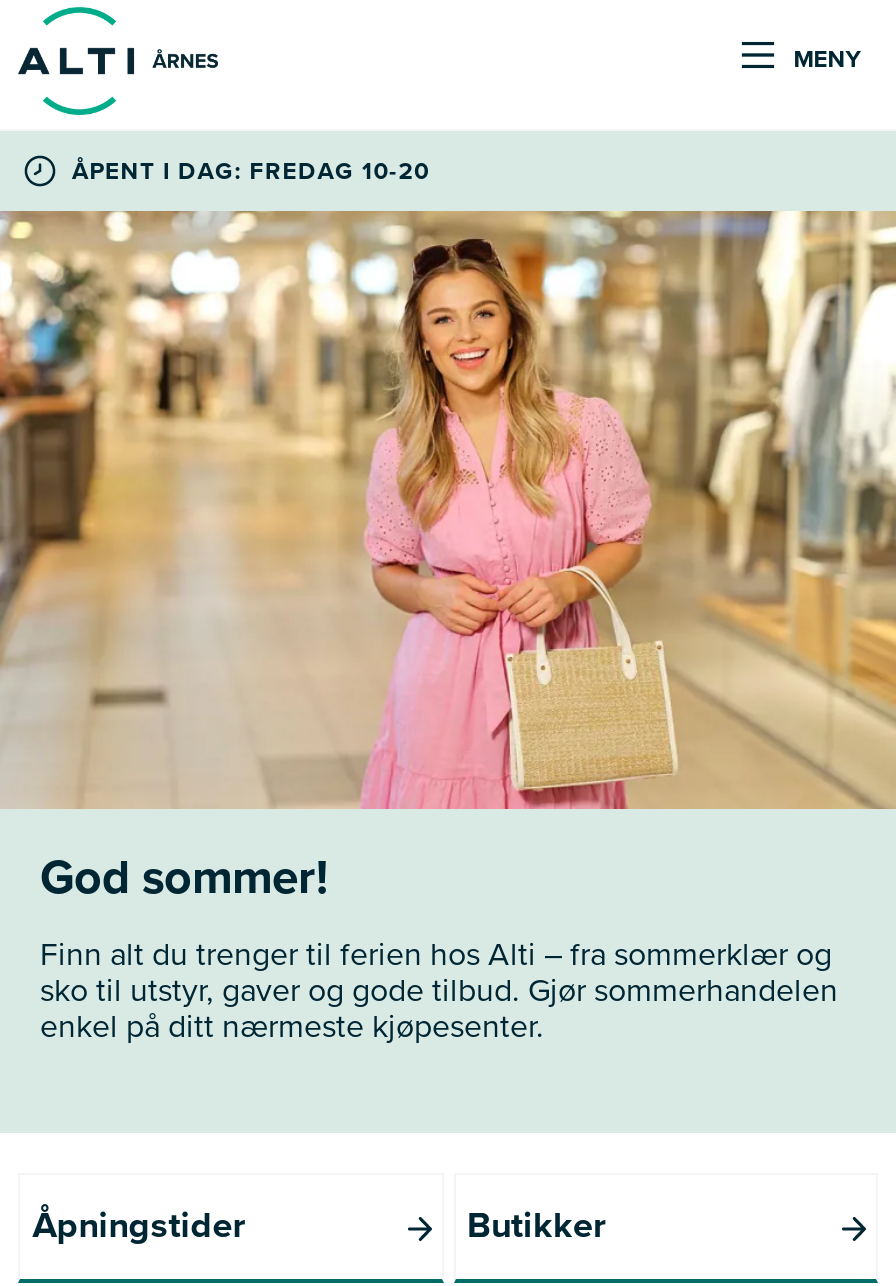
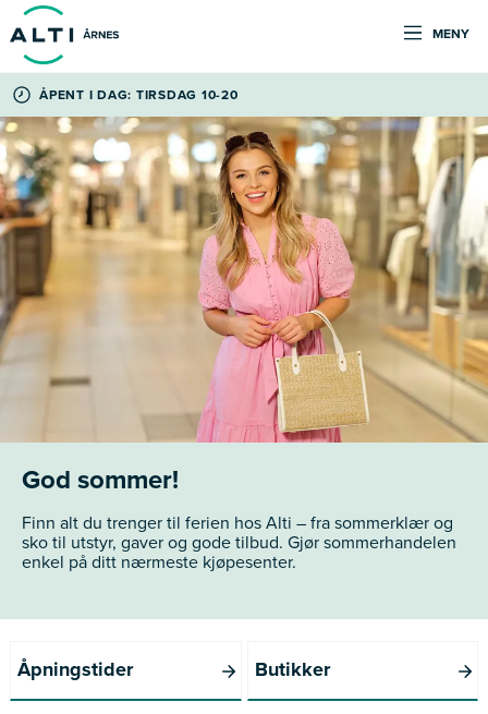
- ÅPENT I DAG: FREDAG 10-20
+ ÅPENT I DAG: TIRSDAG 10-20
